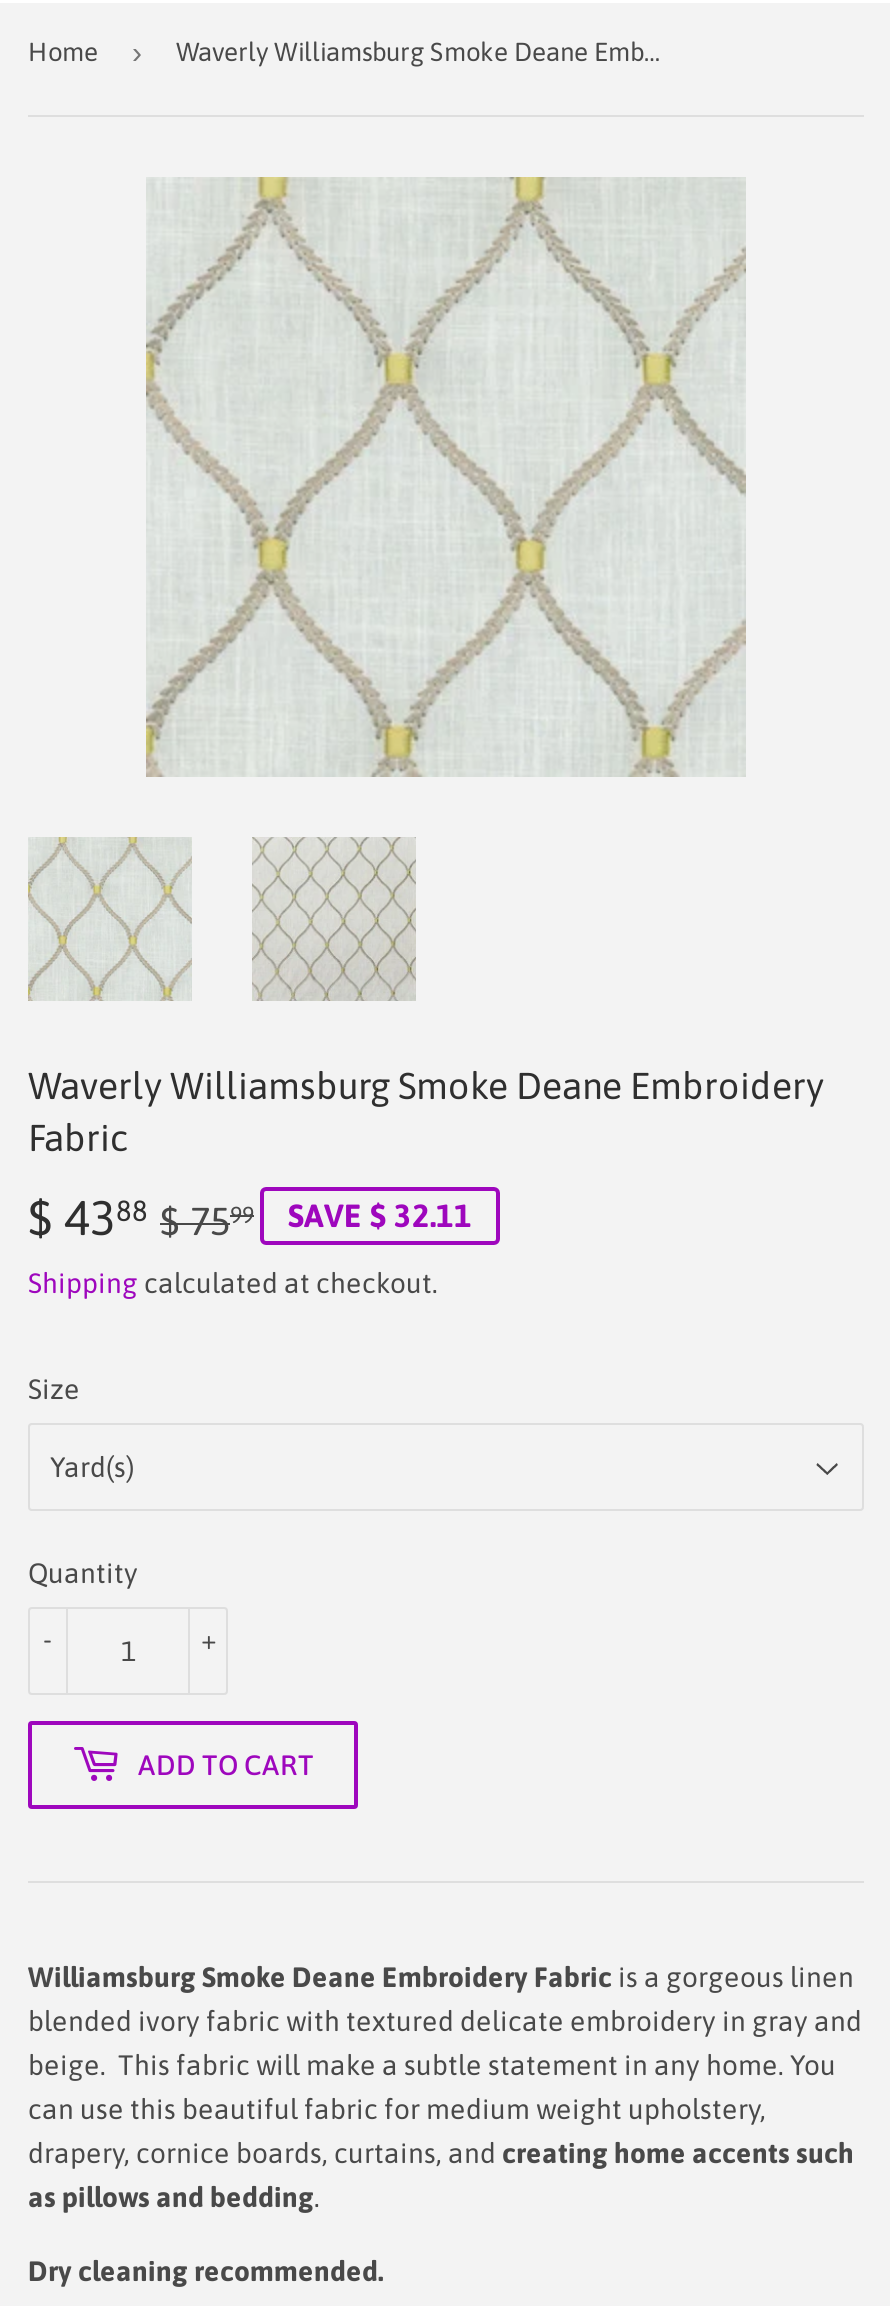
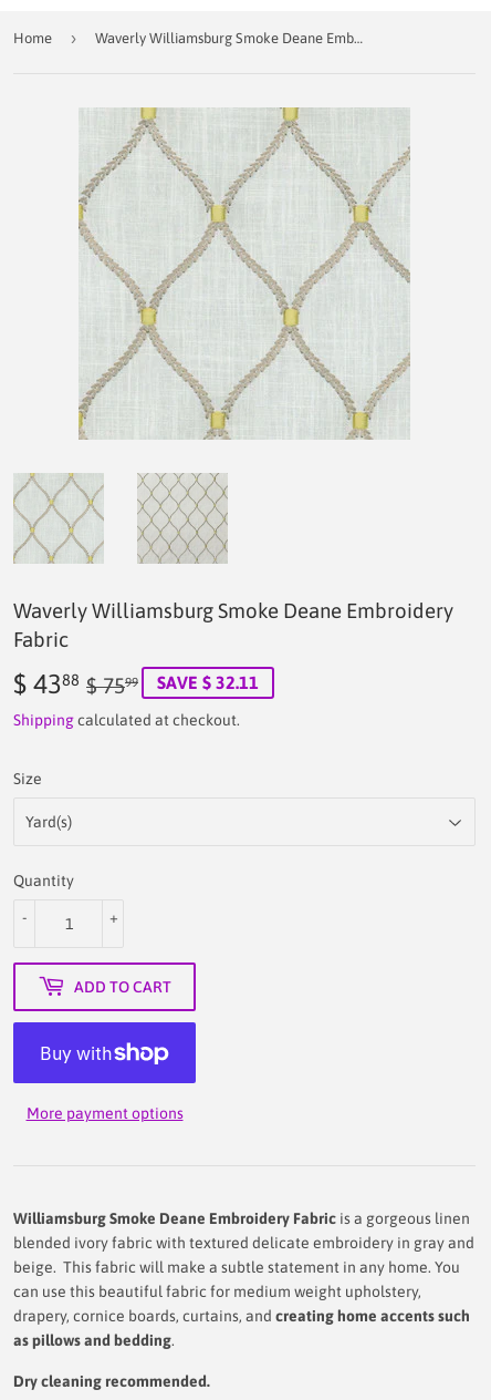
+ [image]
+ More payment options
